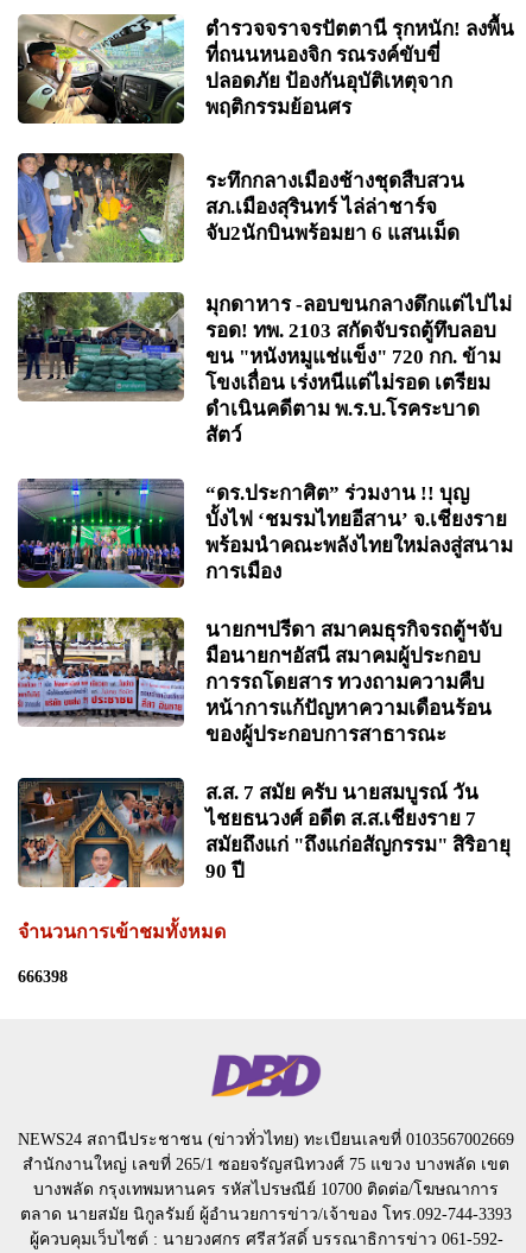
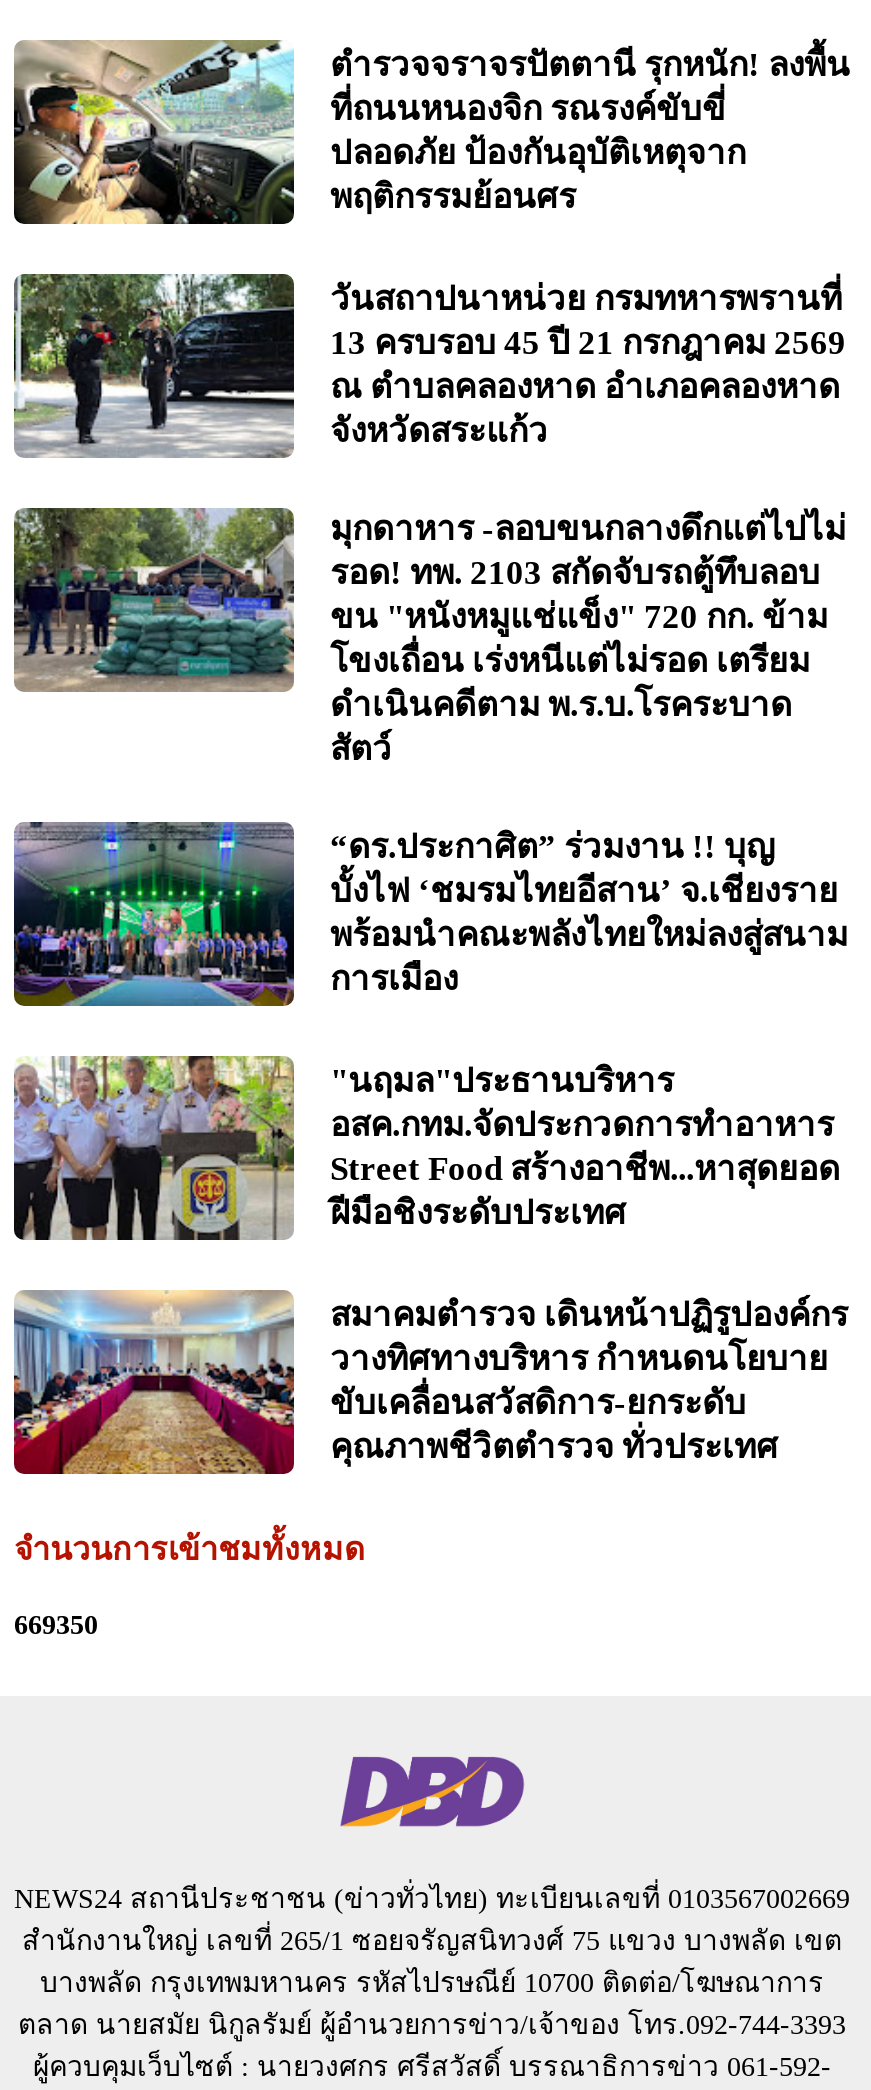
- [image]
- ระทึกกลางเมืองช้างชุดสืบสวน
- สภ.เมืองสุรินทร์ ไล่ล่าชาร์จ
- จับ2นักบินพร้อมยา 6 แสนเม็ด
+ [image]
+ วันสถาปนาหน่วย กรมทหารพรานที่
+ 13 ครบรอบ 45 ปี 21 กรกฎาคม 2569
+ ณ ตำบลคลองหาด อำเภอคลองหาด
+ จังหวัดสระแก้ว

- [image]
- นายกฯปรีดา สมาคมธุรกิจรถตู้ฯจับ
- มือนายกฯอัสนี สมาคมผู้ประกอบ
- การรถโดยสาร ทวงถามความคืบ
- หน้าการแก้ปัญหาความเดือนร้อน
- ของผู้ประกอบการสาธารณะ
+ [image]
+ "นฤมล"ประธานบริหาร
+ อสค.กทม.จัดประกวดการทำอาหาร
+ Street Food สร้างอาชีพ...หาสุดยอด
+ ฝีมือชิงระดับประเทศ

- [image]
- ส.ส. 7 สมัย ครับ นายสมบูรณ์ วัน
- ไชยธนวงศ์ อดีต ส.ส.เชียงราย 7
- สมัยถึงแก่ "ถึงแก่อสัญกรรม" สิริอายุ
- 90 ปี
+ [image]
+ สมาคมตำรวจ เดินหน้าปฏิรูปองค์กร
+ วางทิศทางบริหาร กำหนดนโยบาย
+ ขับเคลื่อนสวัสดิการ-ยกระดับ
+ คุณภาพชีวิตตำรวจ ทั่วประเทศ

- 666398
+ 669350
